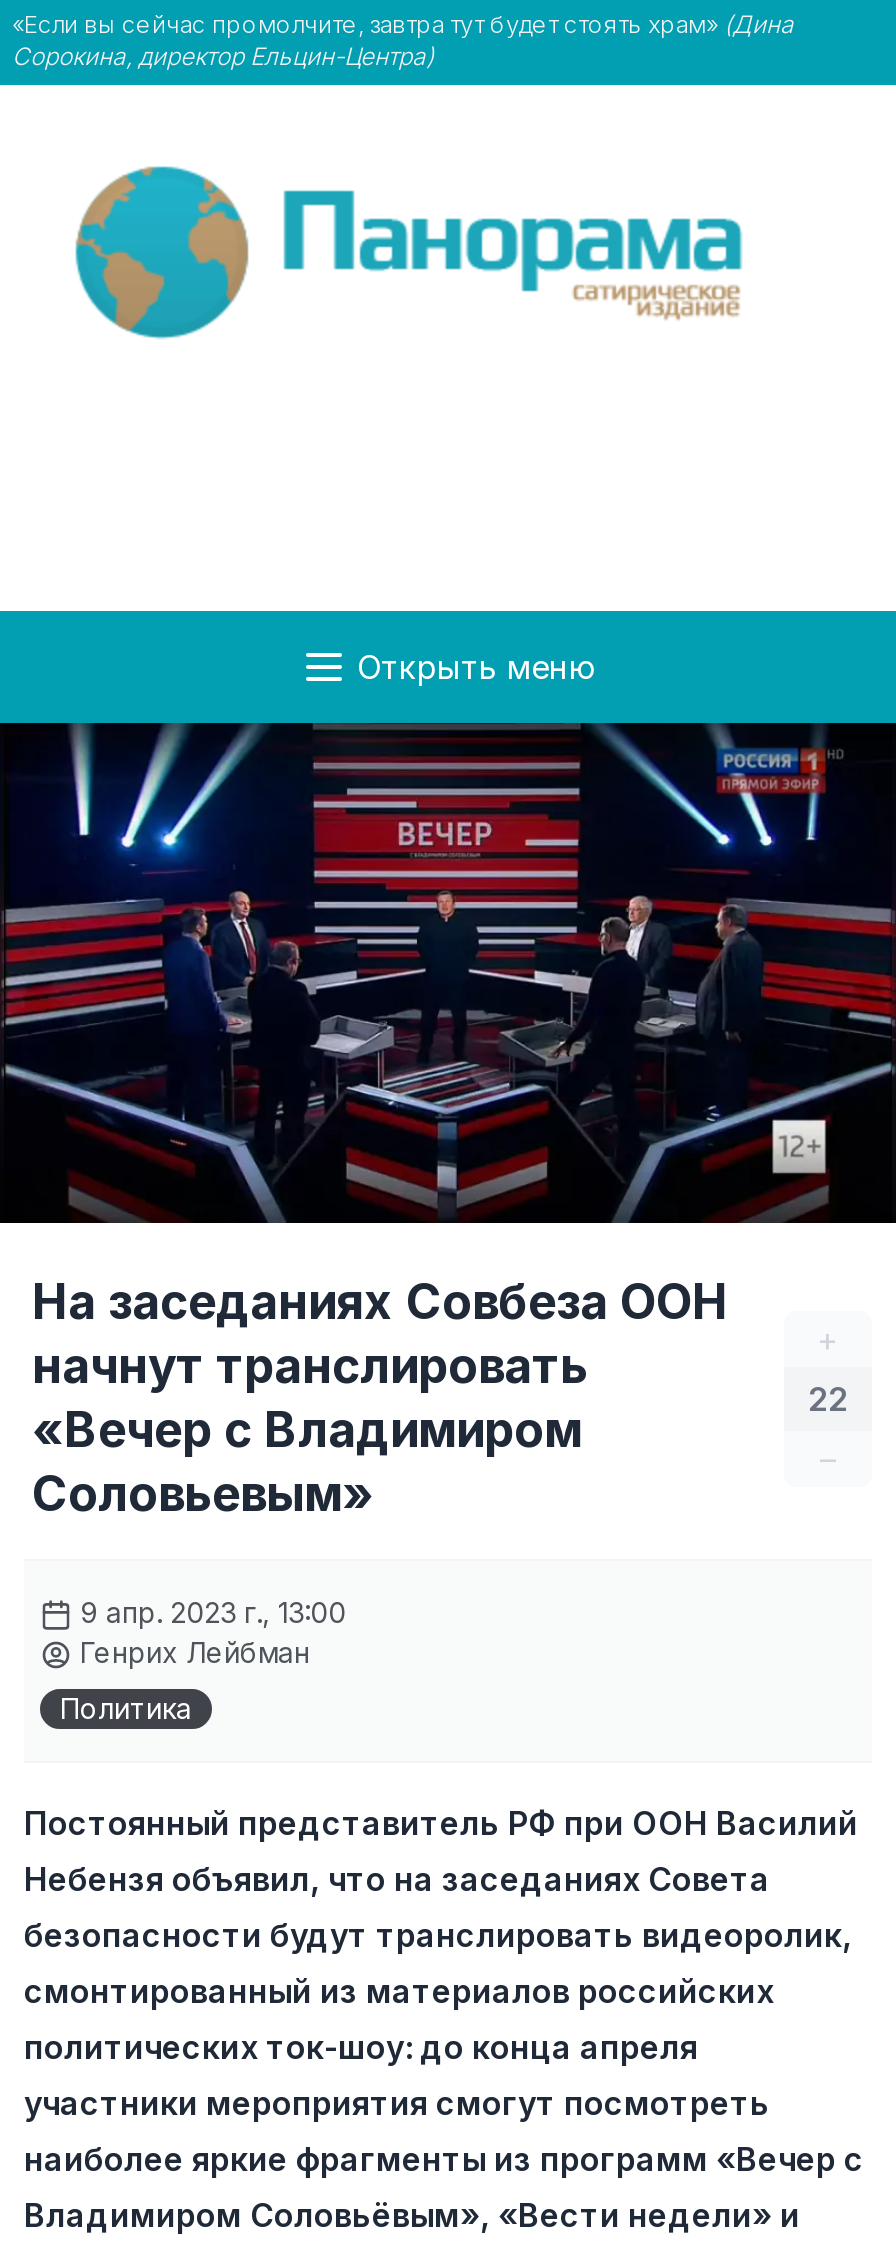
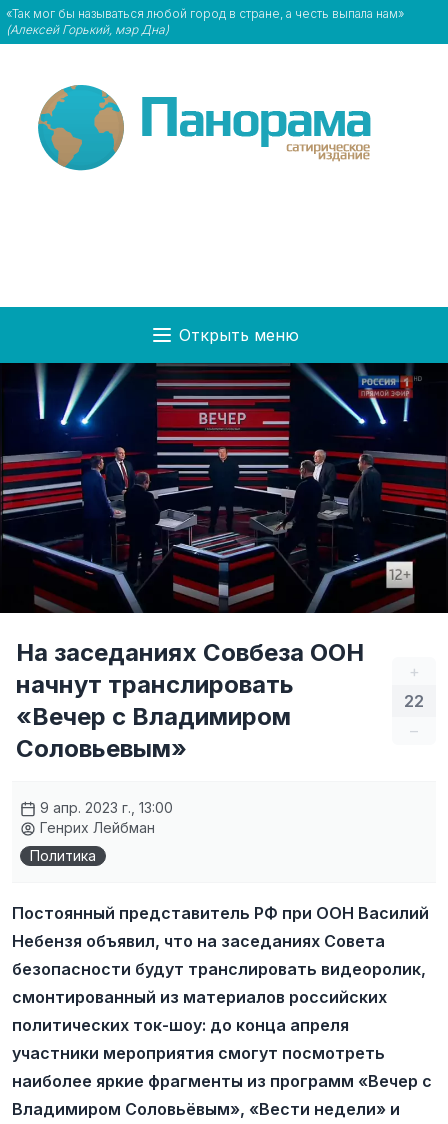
- «Если вы сейчас промолчите, завтра тут будет стоять храм» (Дина
- Сорокина, директор Ельцин-Центра)
+ «Так мог бы называться любой город в стране, а честь выпала нам»
+ (Алексей Горький, мэр Дна)
